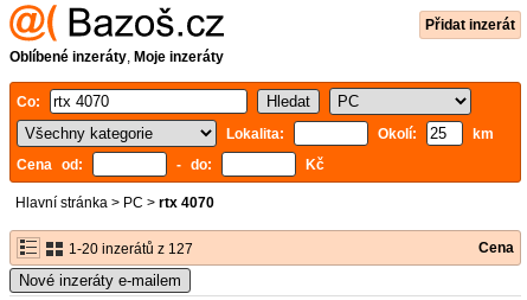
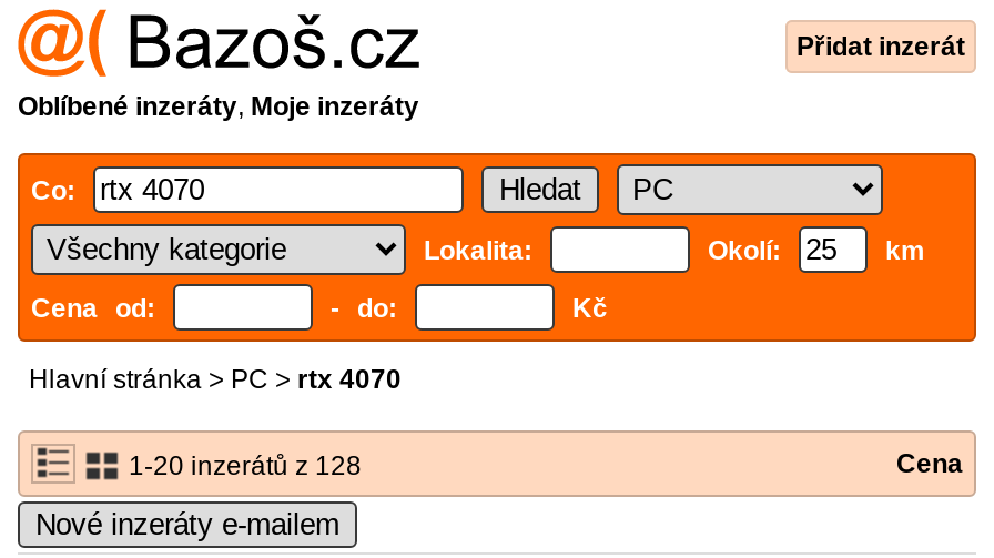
- 1-20 inzerátů z 127
+ 1-20 inzerátů z 128
